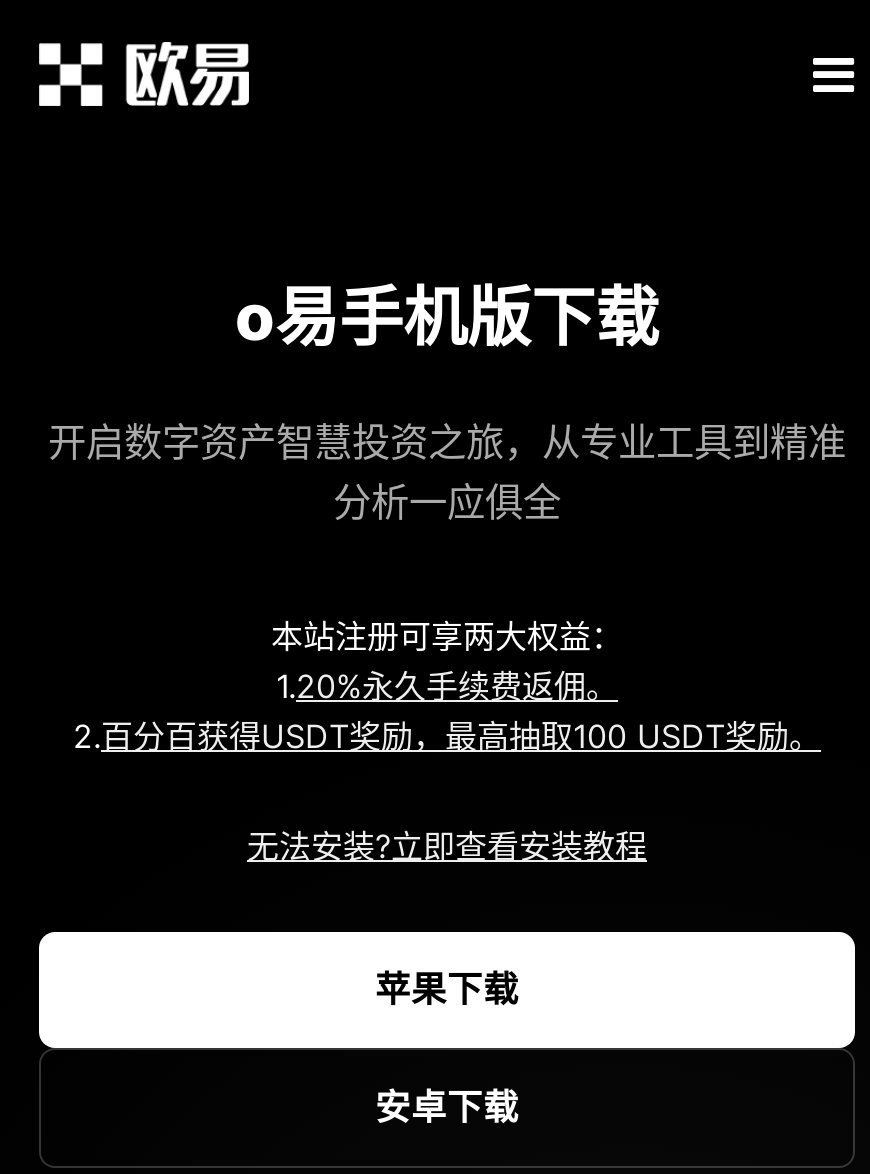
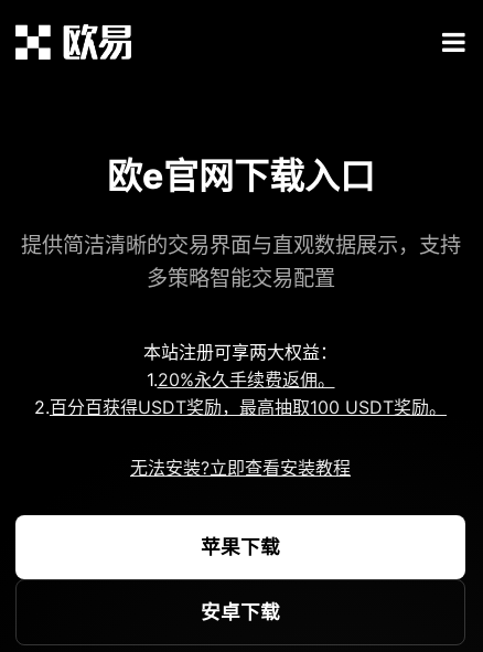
- o易手机版下载
+ 欧e官网下载入口

- 开启数字资产智慧投资之旅，从专业工具到精准
- 分析一应俱全
+ 提供简洁清晰的交易界面与直观数据展示，支持
+ 多策略智能交易配置
